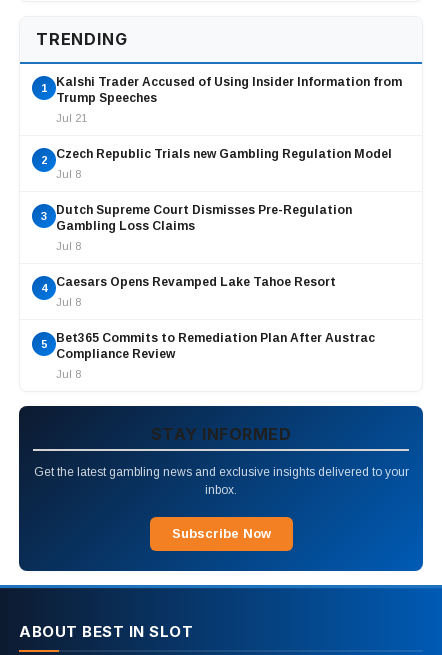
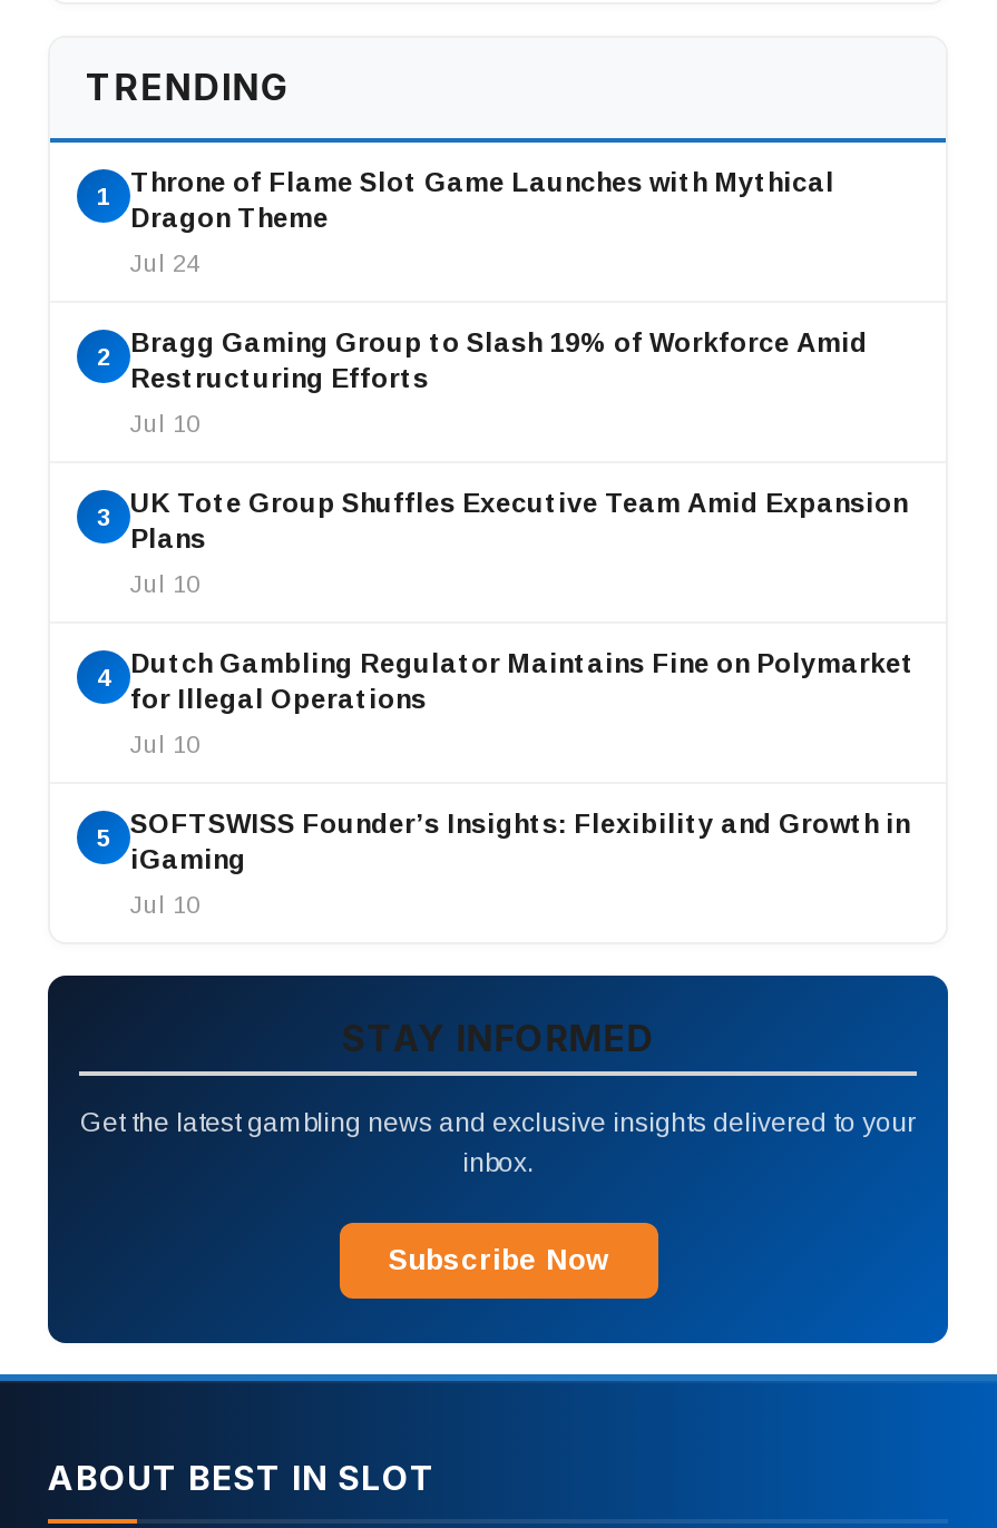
- Kalshi Trader Accused of Using Insider Information from
- Trump Speeches
+ Throne of Flame Slot Game Launches with Mythical
+ Dragon Theme

- Jul 21
+ Jul 24

- Czech Republic Trials new Gambling Regulation Model
+ Bragg Gaming Group to Slash 19% of Workforce Amid
+ Restructuring Efforts

- Jul 8
+ Jul 10

- Dutch Supreme Court Dismisses Pre-Regulation
- Gambling Loss Claims
+ UK Tote Group Shuffles Executive Team Amid Expansion
+ Plans

- Jul 8
+ Jul 10

- Caesars Opens Revamped Lake Tahoe Resort
+ Dutch Gambling Regulator Maintains Fine on Polymarket
+ for Illegal Operations

- Jul 8
+ Jul 10

- Bet365 Commits to Remediation Plan After Austrac
- Compliance Review
+ SOFTSWISS Founder’s Insights: Flexibility and Growth in
+ iGaming

- Jul 8
+ Jul 10
